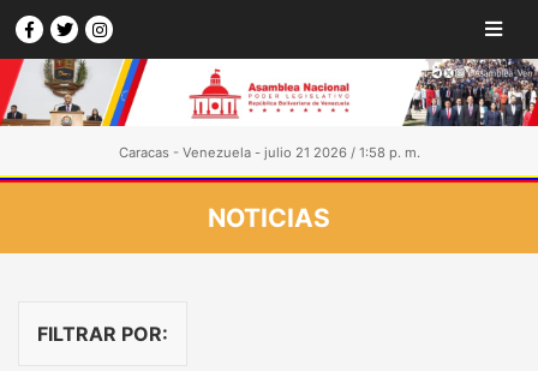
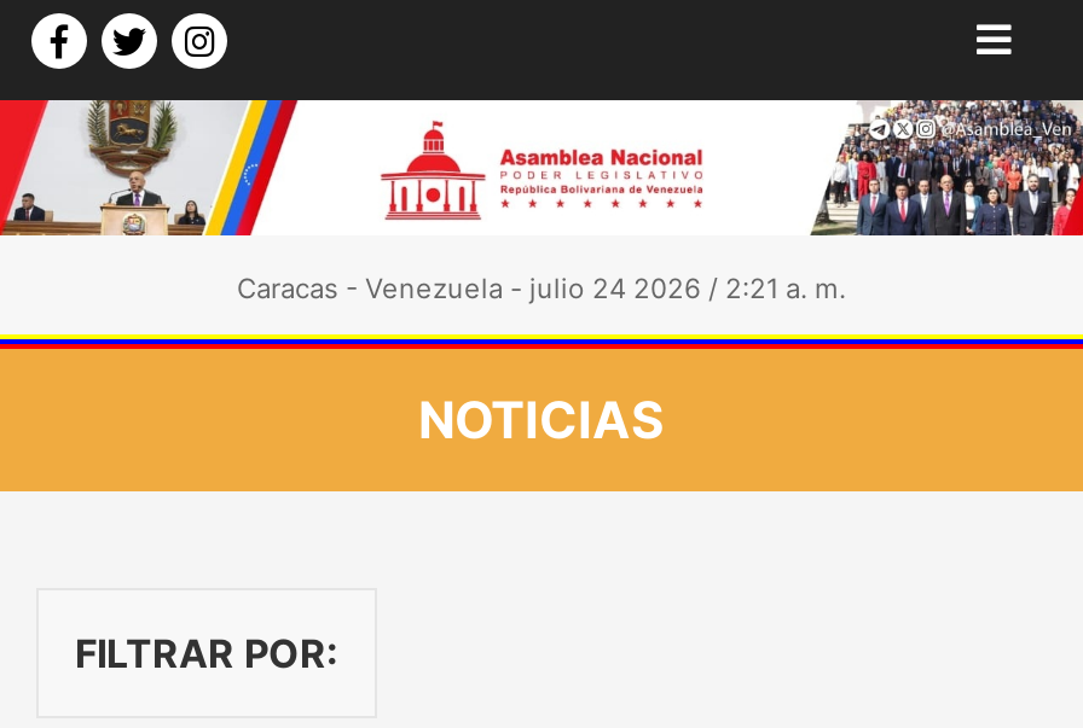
- Caracas - Venezuela - julio 21 2026 / 1:58 p. m.
+ Caracas - Venezuela - julio 24 2026 / 2:21 a. m.
